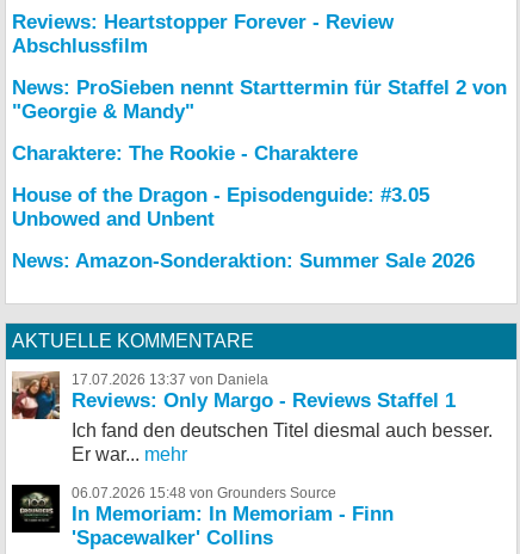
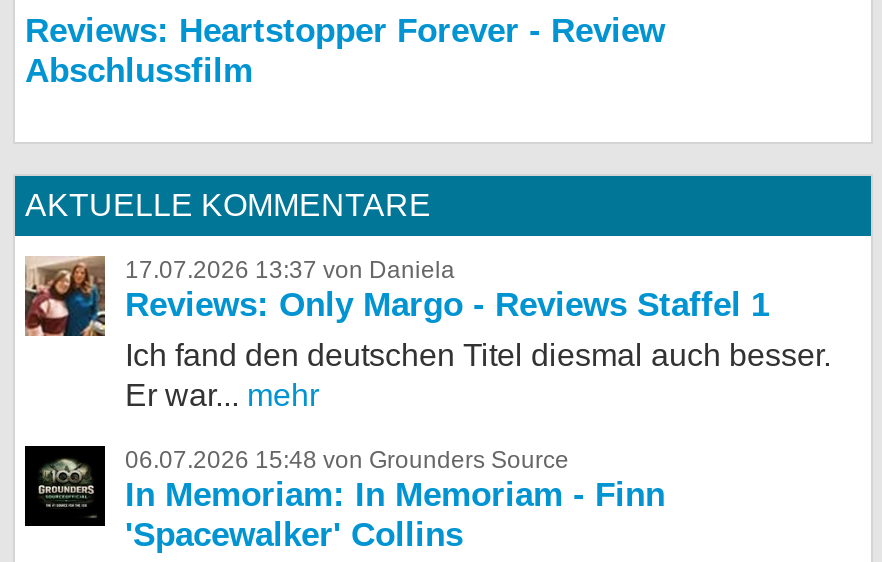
- News: ProSieben nennt Starttermin für Staffel 2 von
- "Georgie & Mandy"
- Charaktere: The Rookie - Charaktere
- House of the Dragon - Episodenguide: #3.05
- Unbowed and Unbent
- News: Amazon-Sonderaktion: Summer Sale 2026
